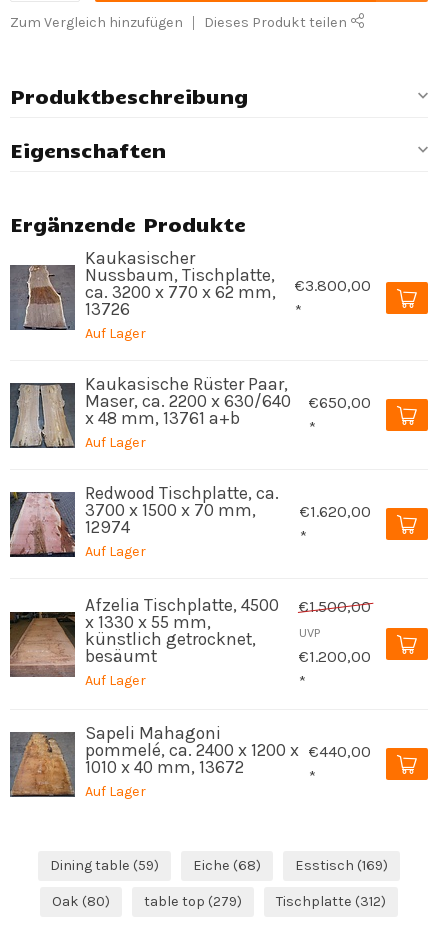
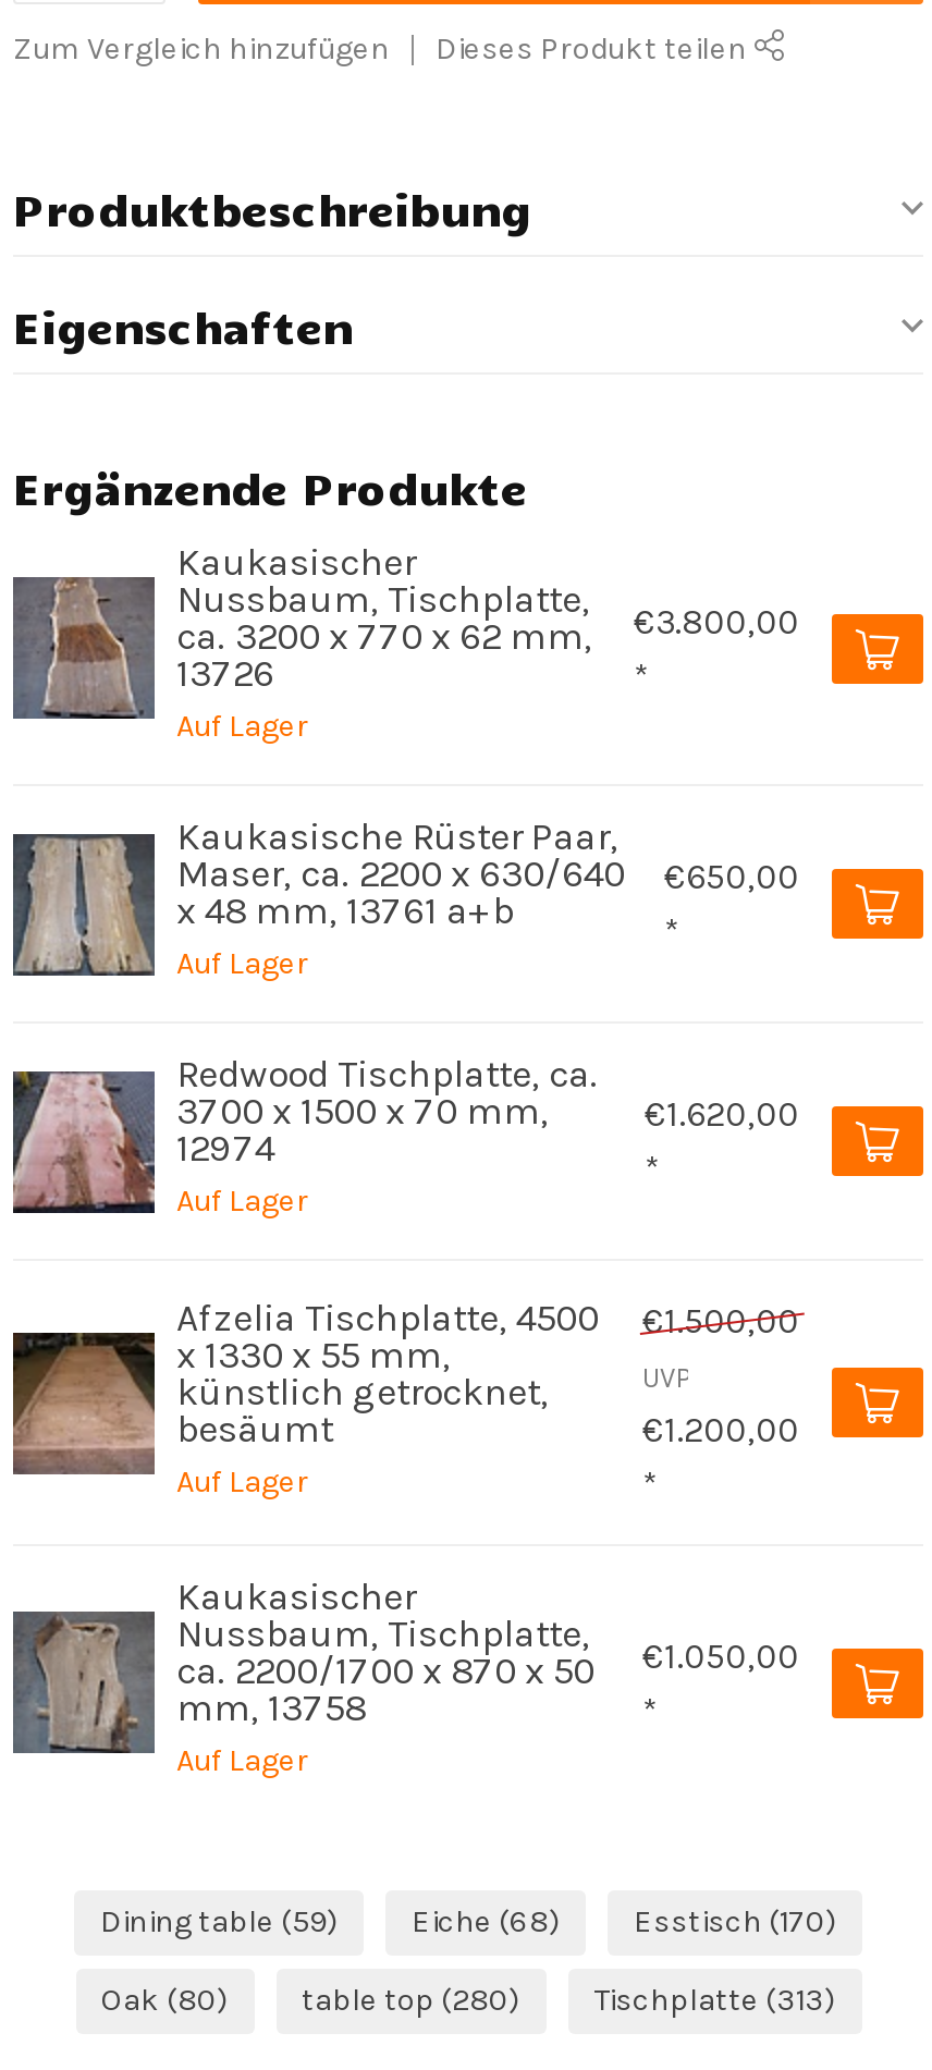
- [image]
- Sapeli Mahagoni
- pommelé, ca. 2400 x 1200 x
- 1010 x 40 mm, 13672
+ [image]
+ Kaukasischer
+ Nussbaum, Tischplatte,
+ ca. 2200/1700 x 870 x 50
+ mm, 13758

- €440,00
+ €1.050,00

- Dining table (59) Eiche (68) Esstisch (169)
+ Dining table (59) Eiche (68) Esstisch (170)

- table top (279)
+ table top (280)

- Tischplatte (312)
+ Tischplatte (313)
